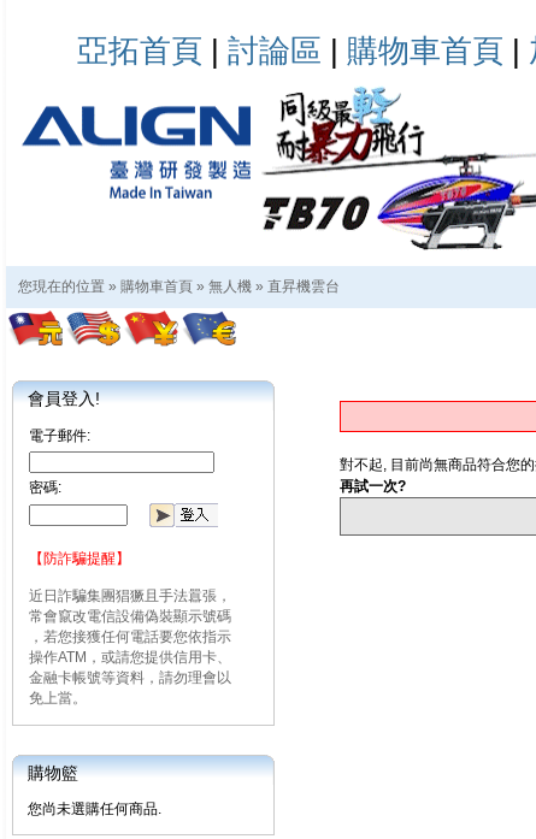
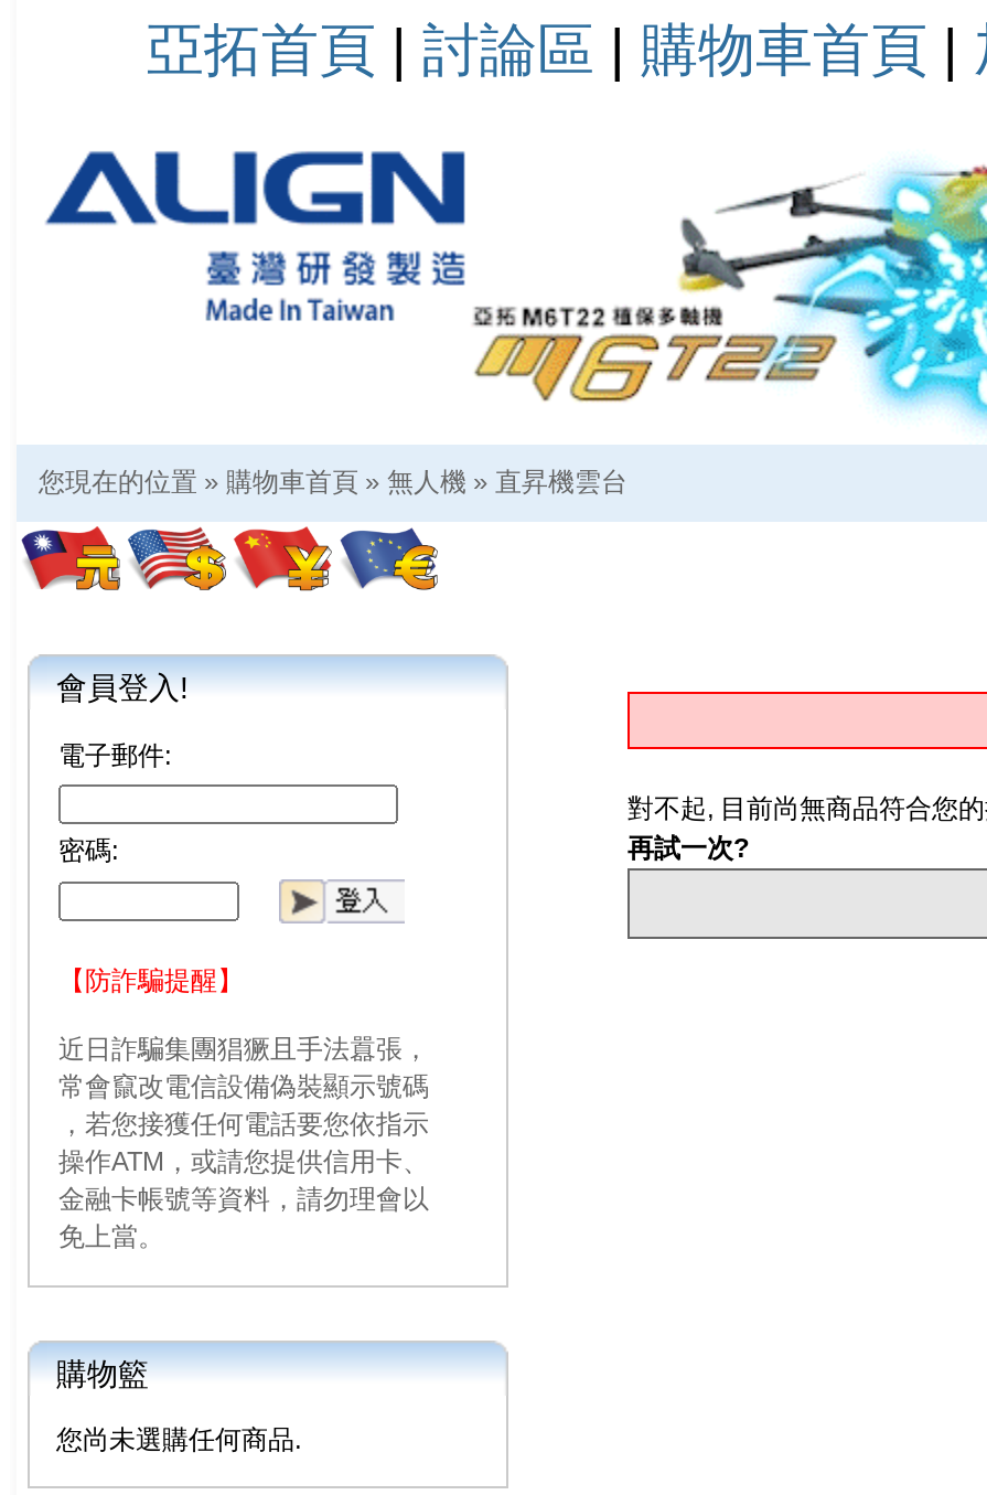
- [image]
+ [image]
